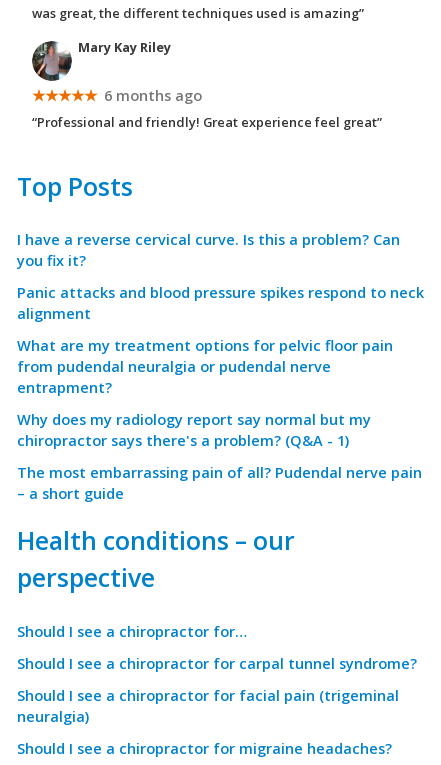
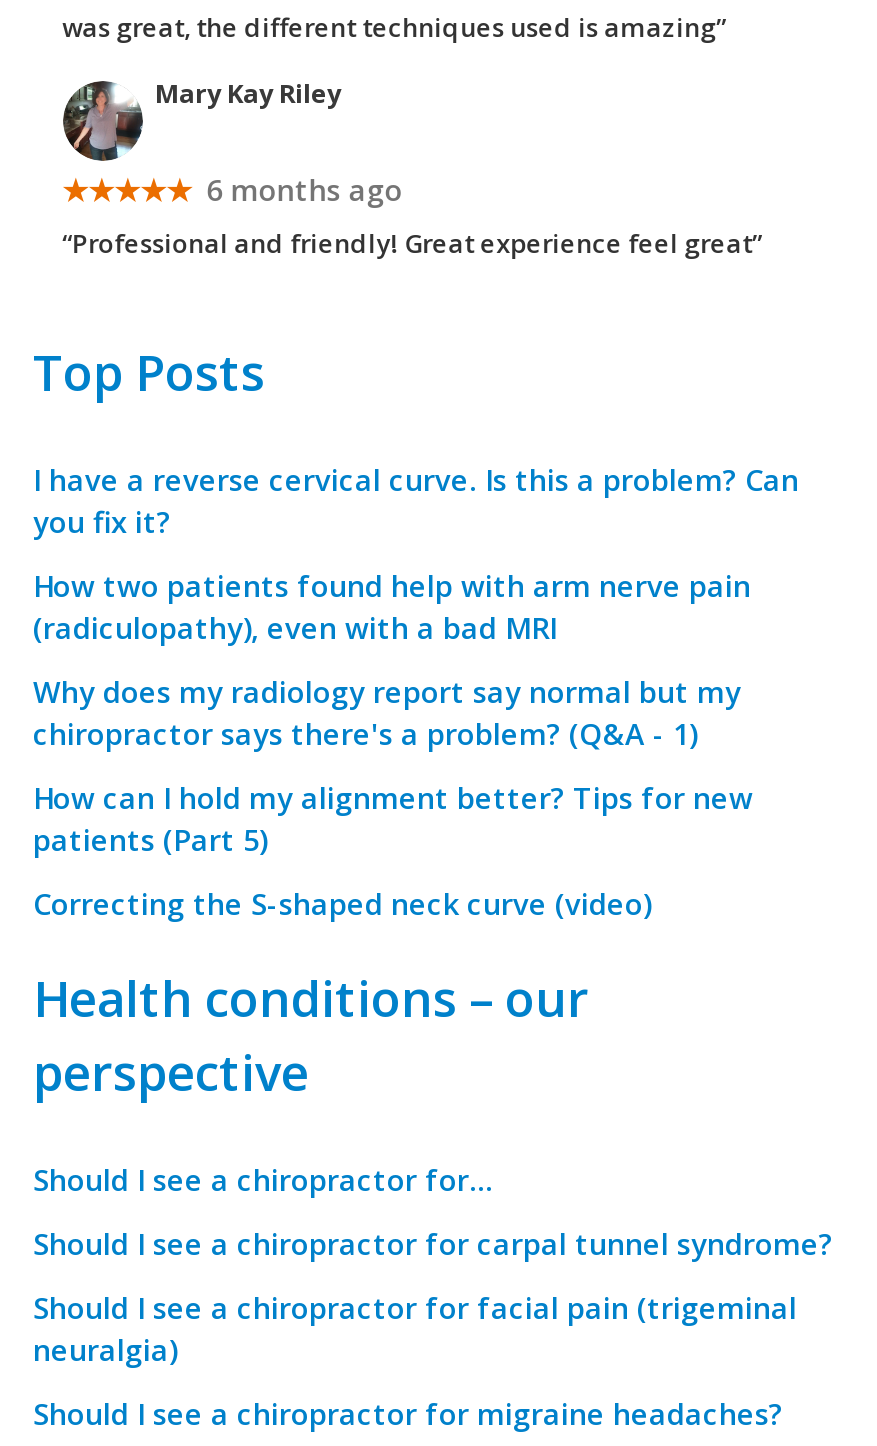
- Panic attacks and blood pressure spikes respond to neck
- alignment
- What are my treatment options for pelvic floor pain
- from pudendal neuralgia or pudendal nerve
- entrapment?
+ How two patients found help with arm nerve pain
+ (radiculopathy), even with a bad MRI

moved up: Why does my radiology report say normal but my | chiropractor says there's a problem? (Q&A - 1)

- The most embarrassing pain of all? Pudendal nerve pain
- – a short guide
+ How can I hold my alignment better? Tips for new
+ patients (Part 5)
+ Correcting the S-shaped neck curve (video)
